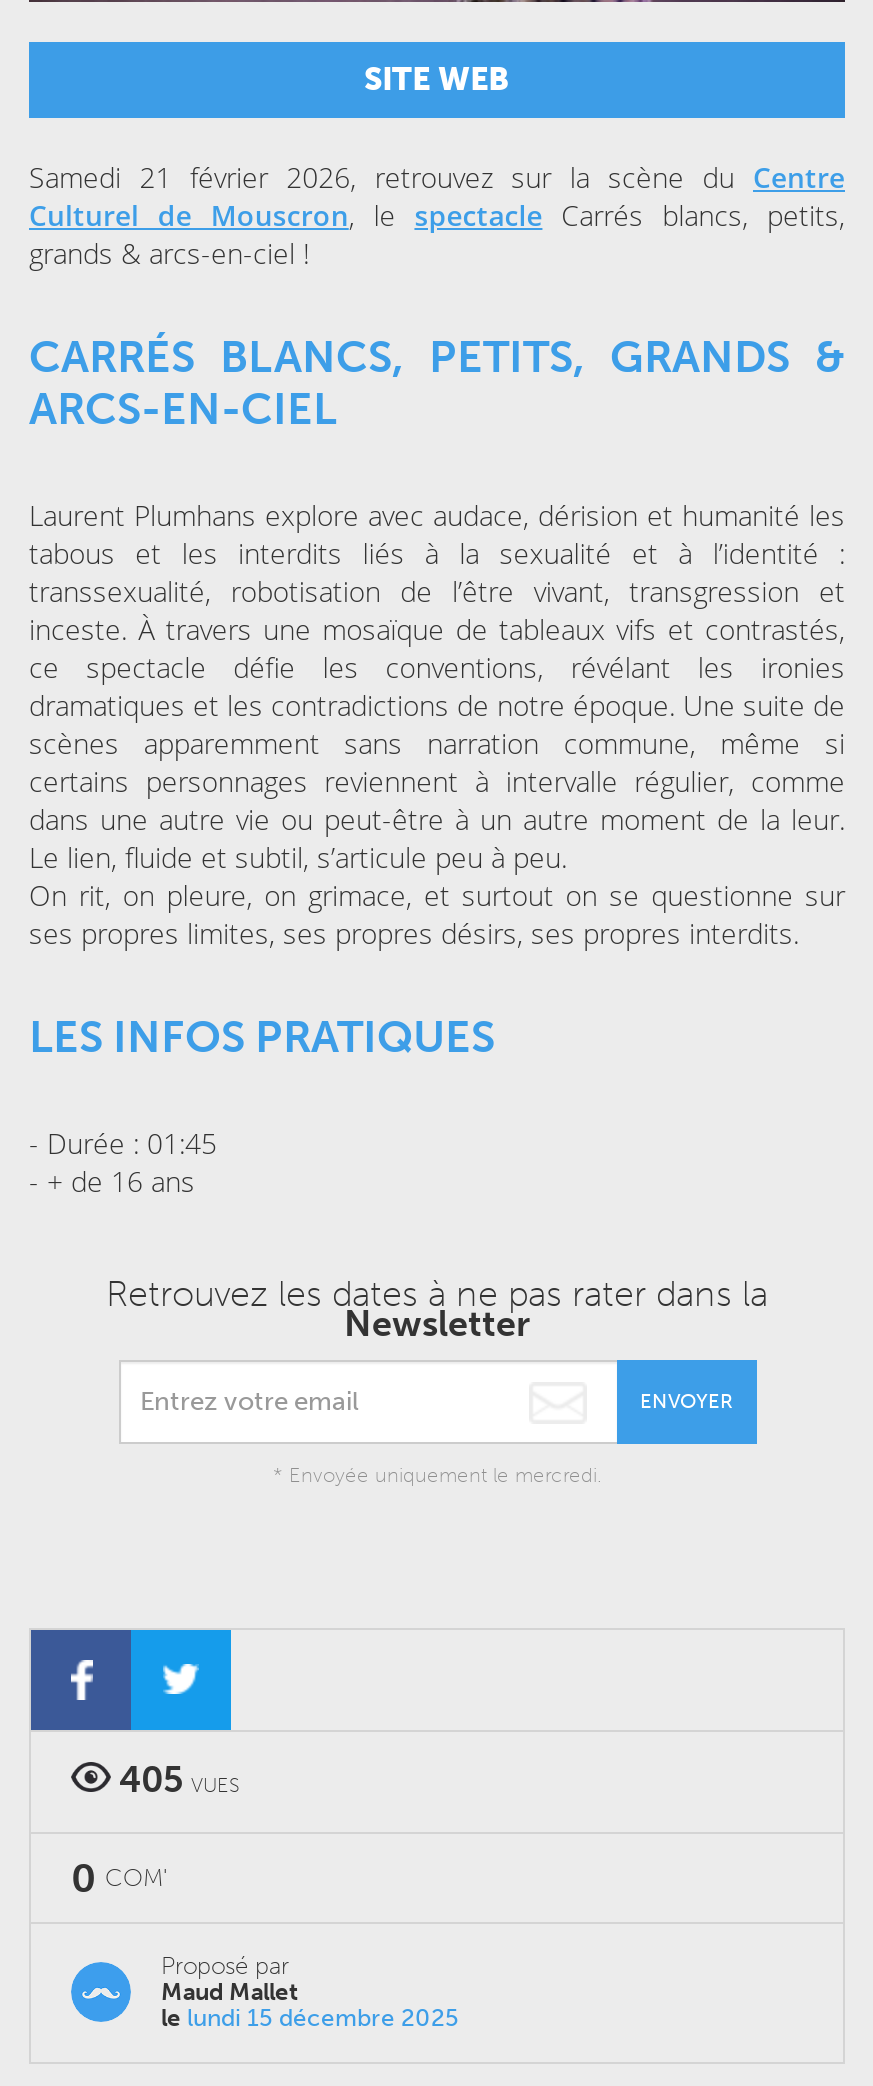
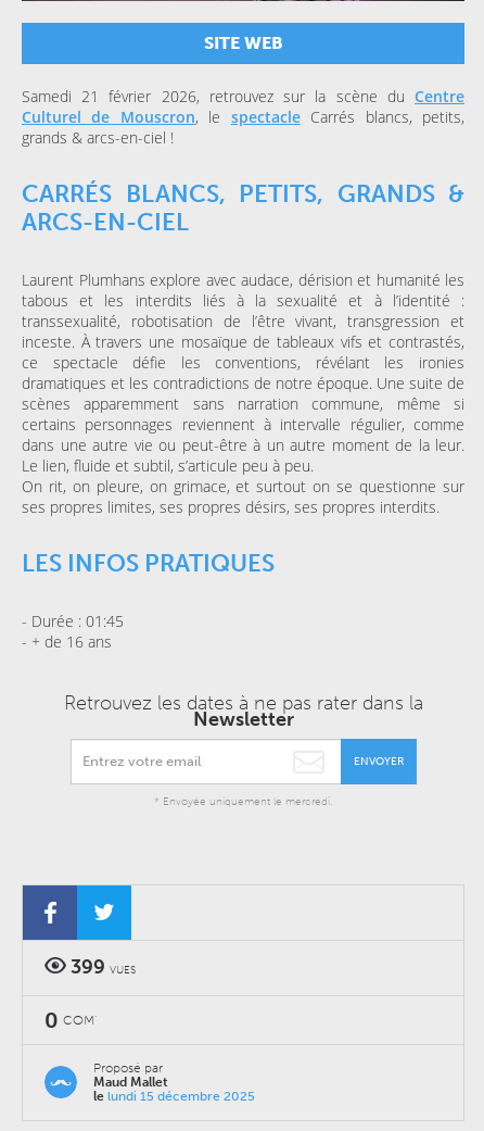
- 405 VUES
+ 399 VUES
